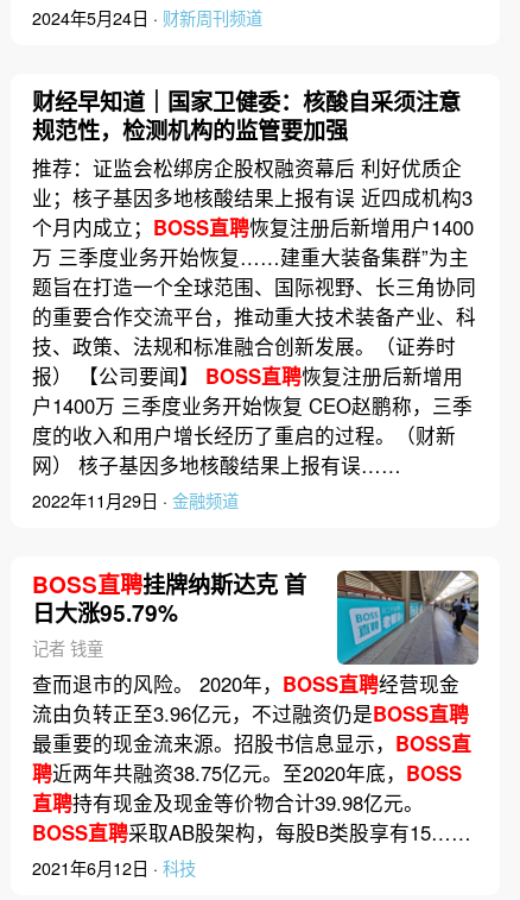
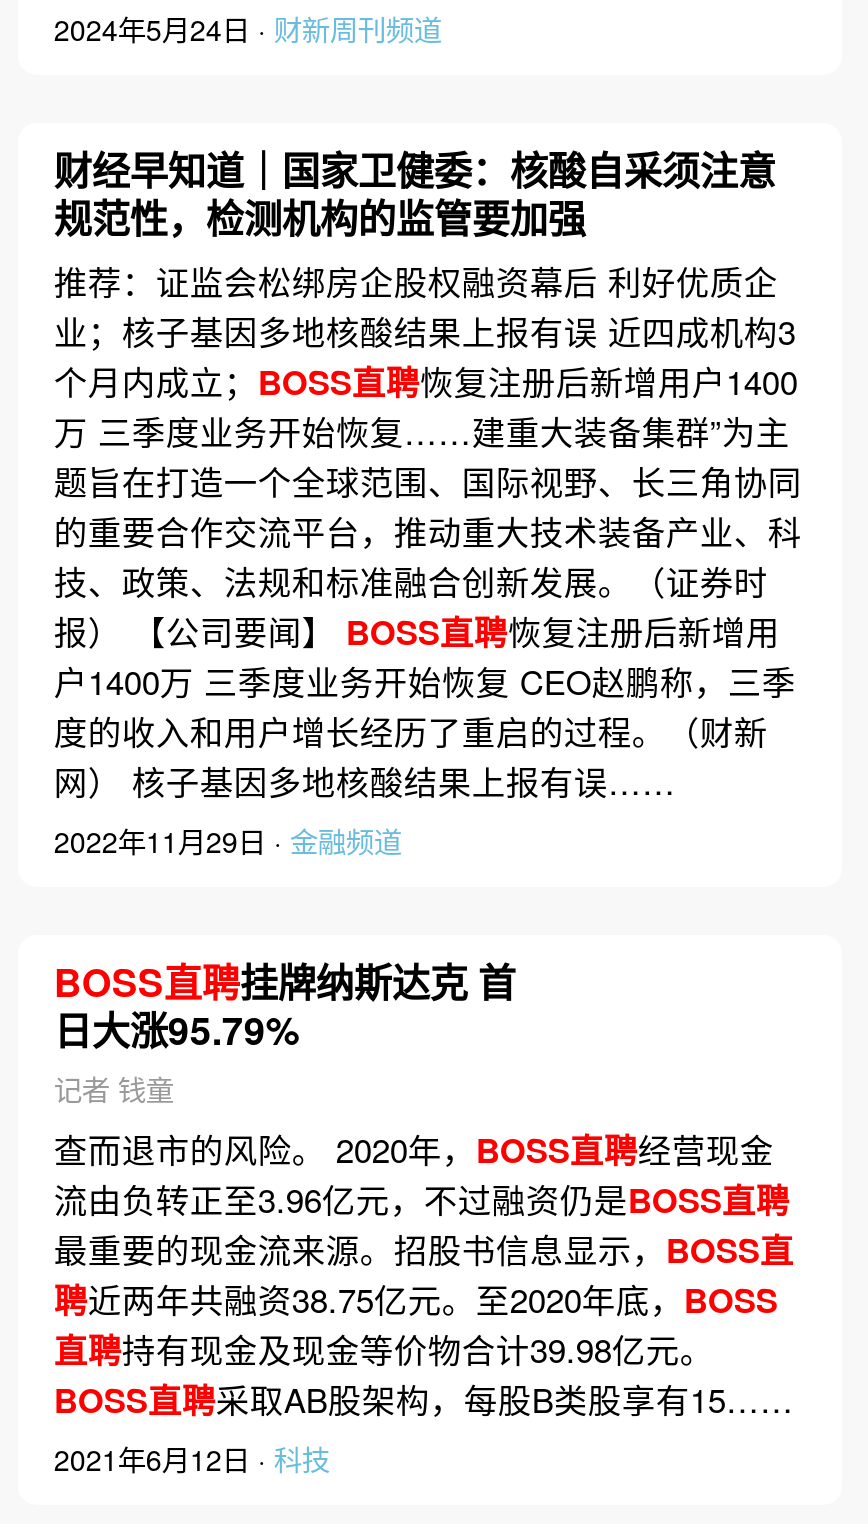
- [image]
